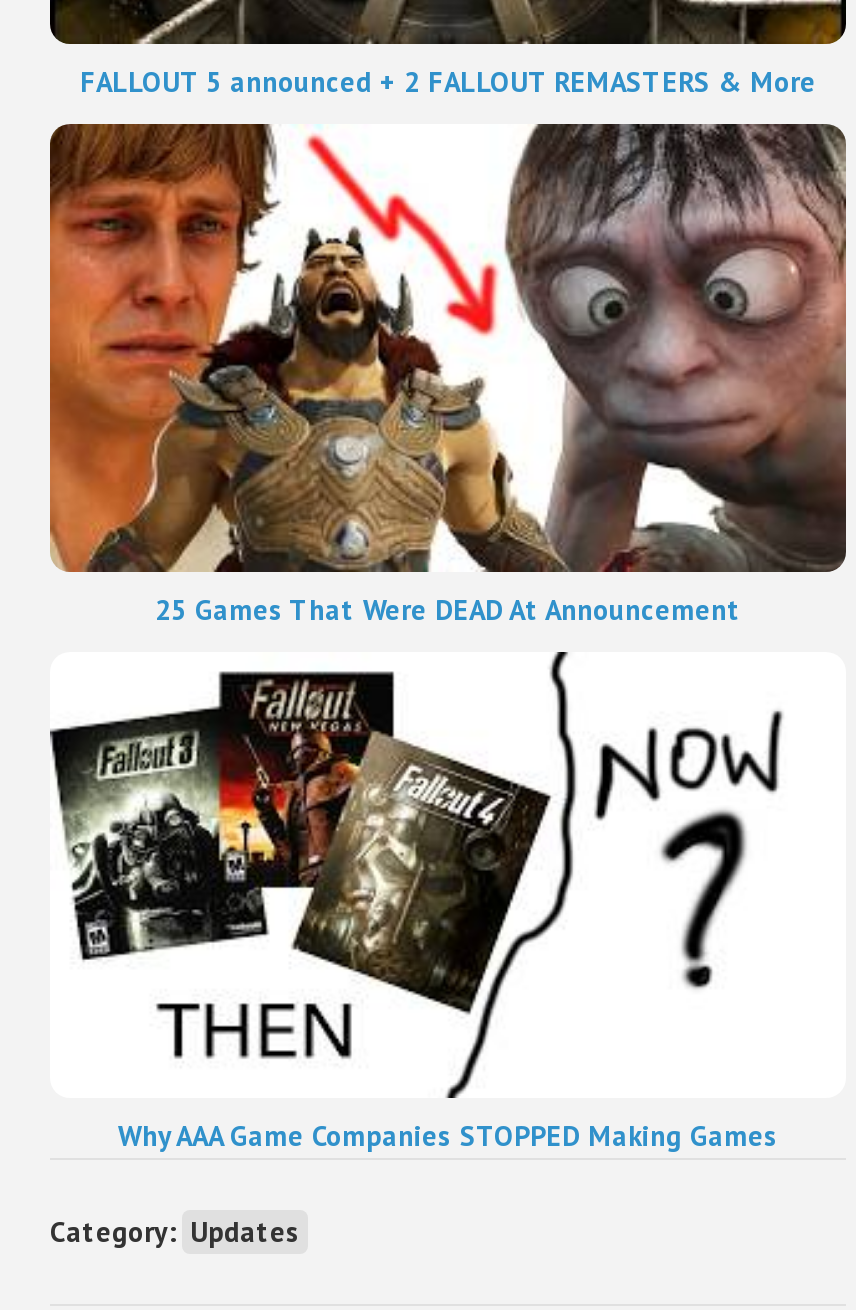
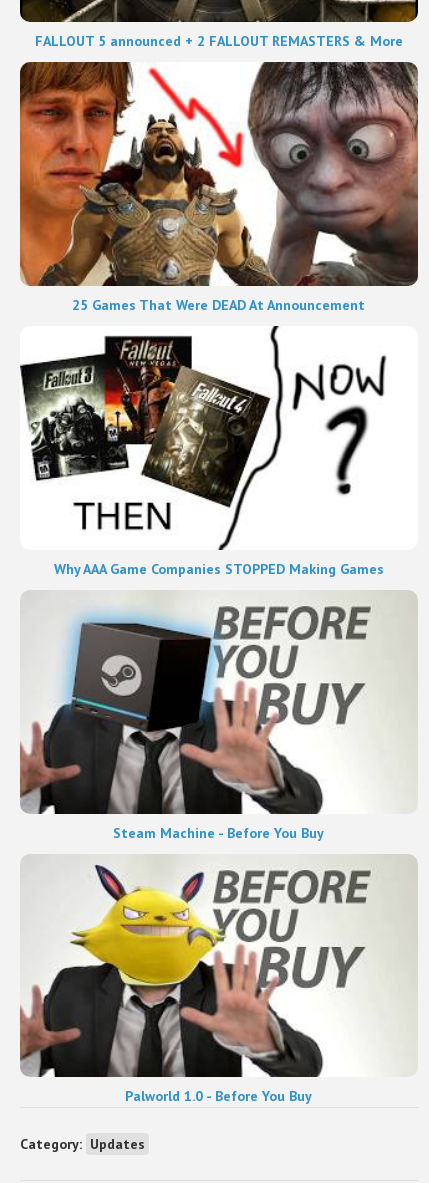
+ [image]
+ Palworld 1.0 - Before You Buy

+ [image]
+ Steam Machine - Before You Buy
